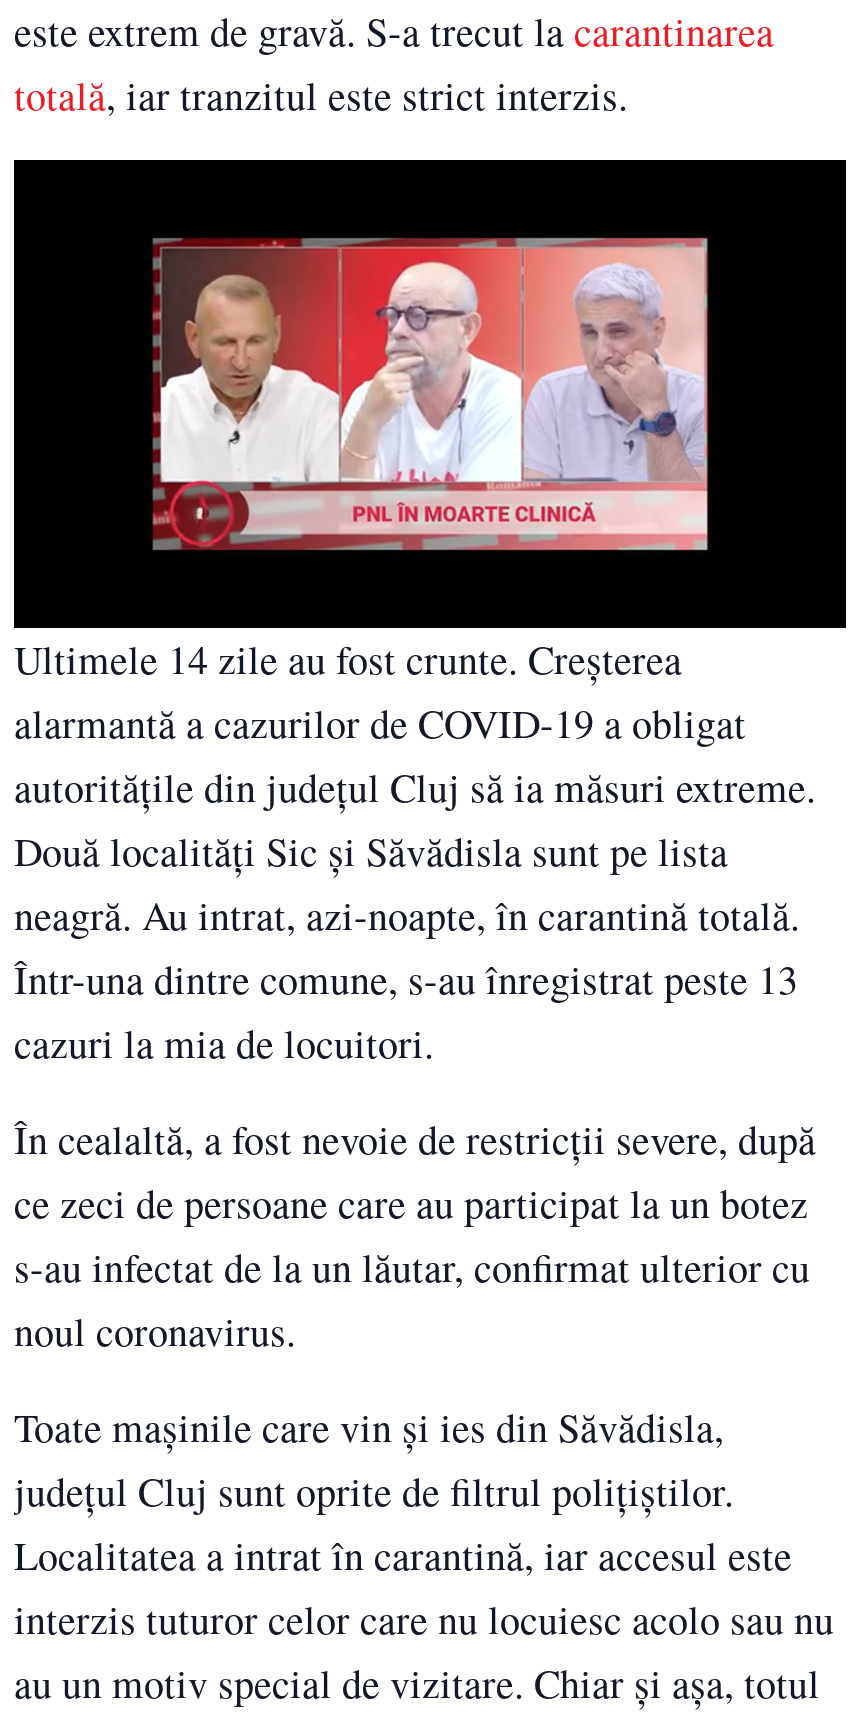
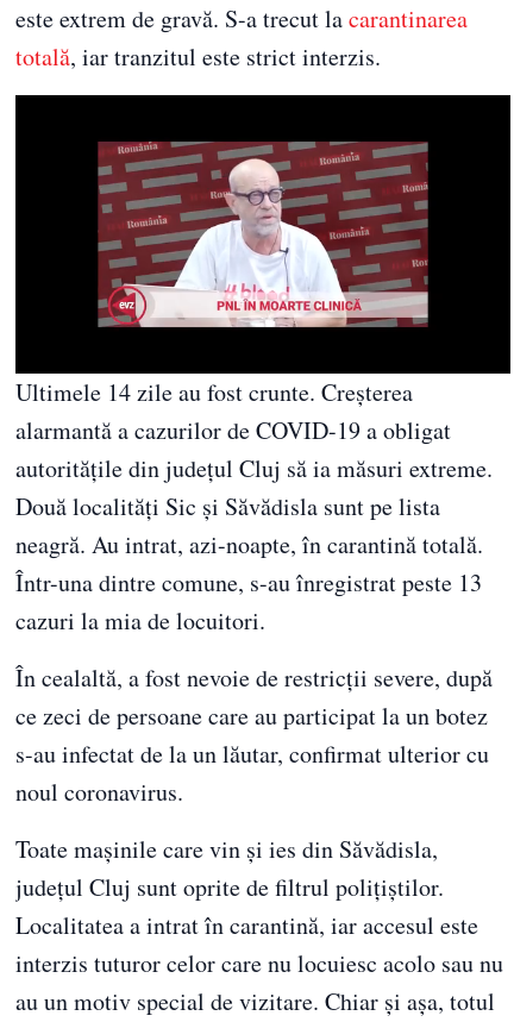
- [image]
+ [image]
